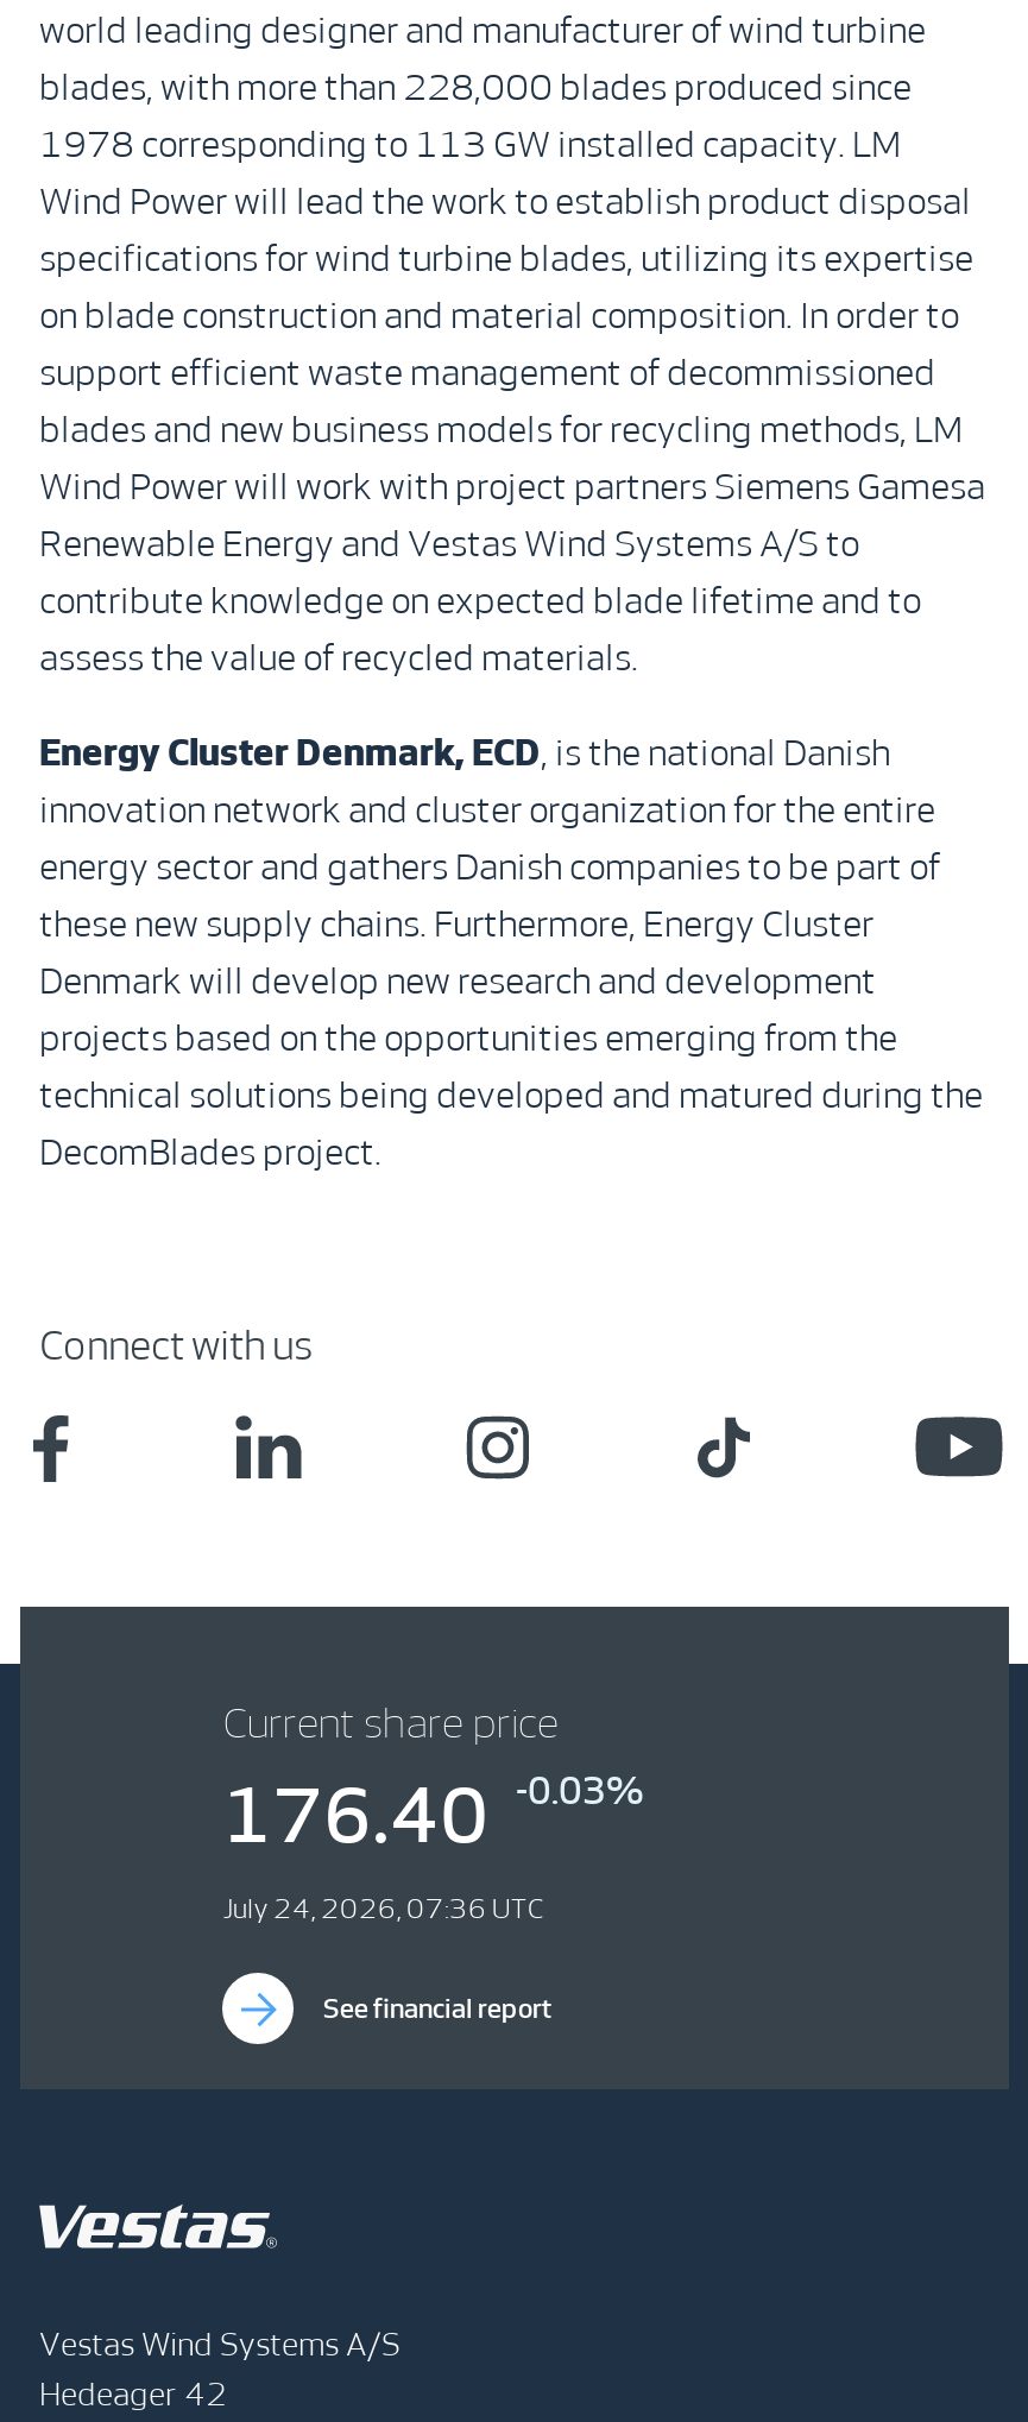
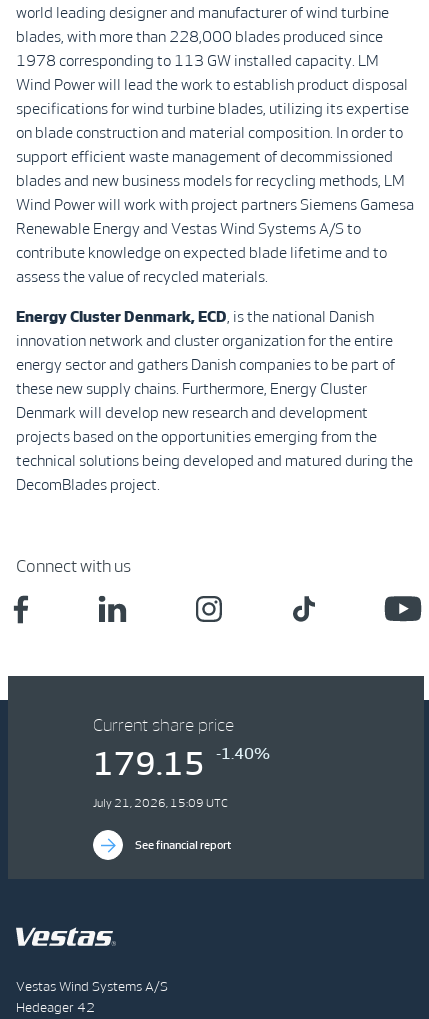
- 176.40
+ 179.15

- -0.03%
+ -1.40%

- July 24, 2026, 07:36 UTC
+ July 21, 2026, 15:09 UTC
